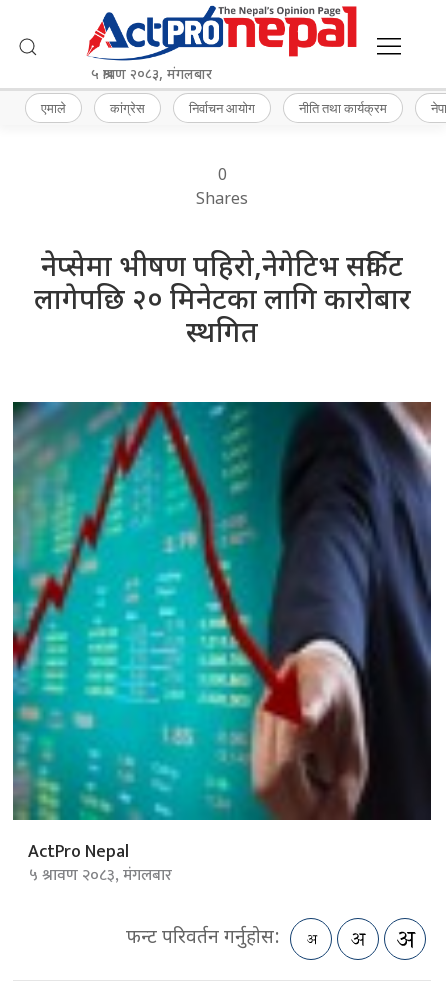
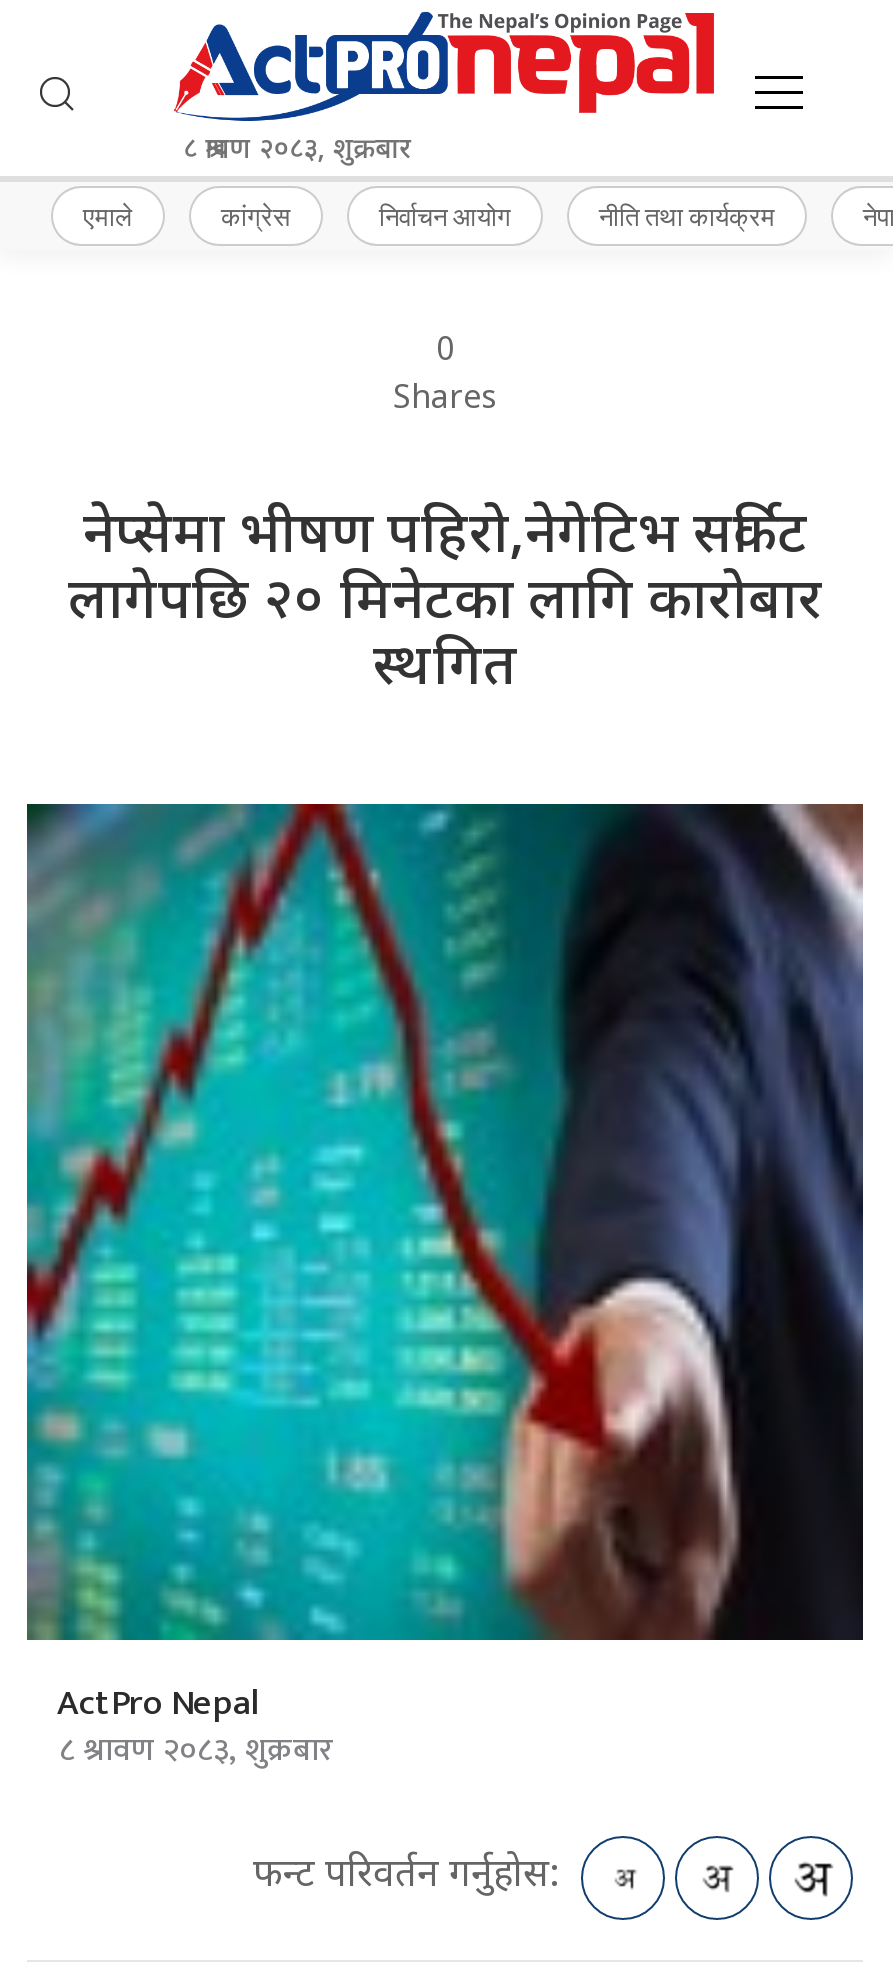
- ५ श्रावण २०८३, मंगलबार
+ ८ श्रावण २०८३, शुक्रबार

- ५ श्रावण २०८३, मंगलबार
+ ८ श्रावण २०८३, शुक्रबार
